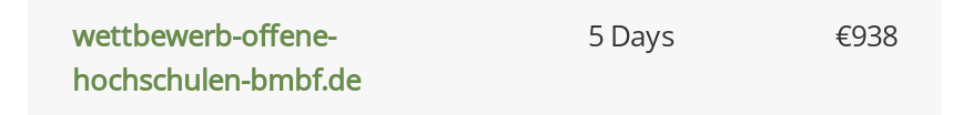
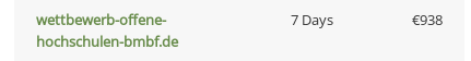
- 5 Days
+ 7 Days
